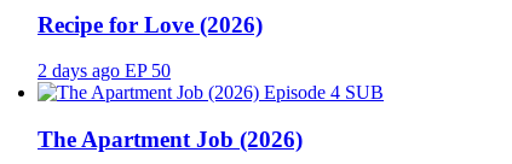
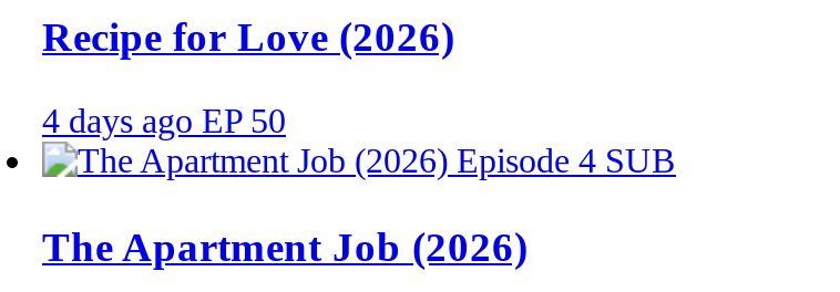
- 2 days ago EP 50
+ 4 days ago EP 50
